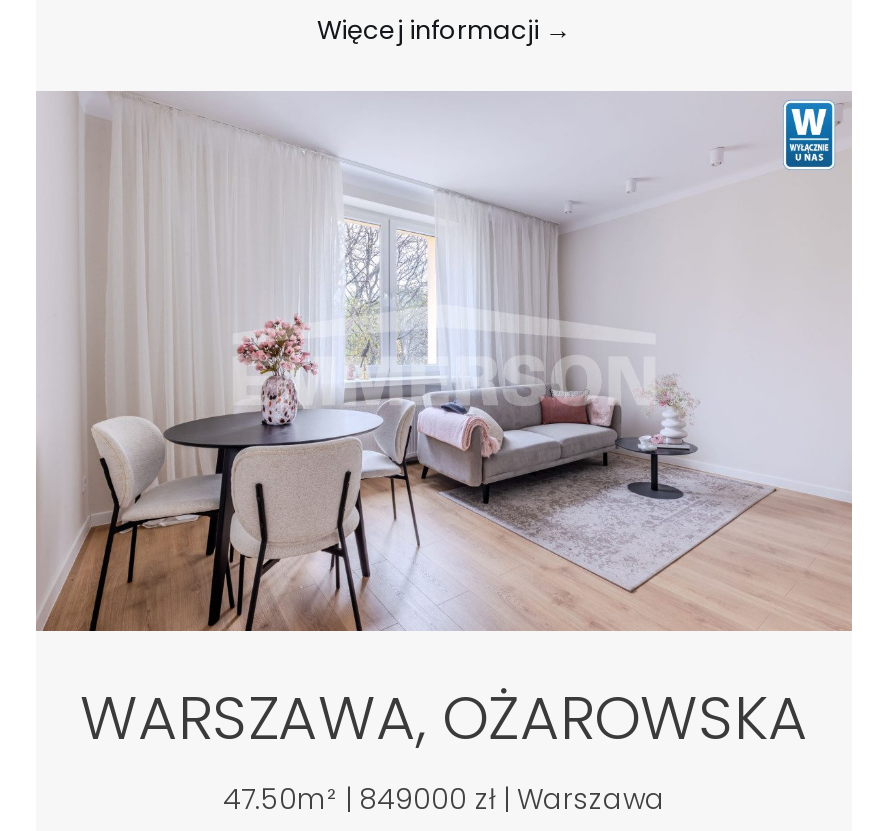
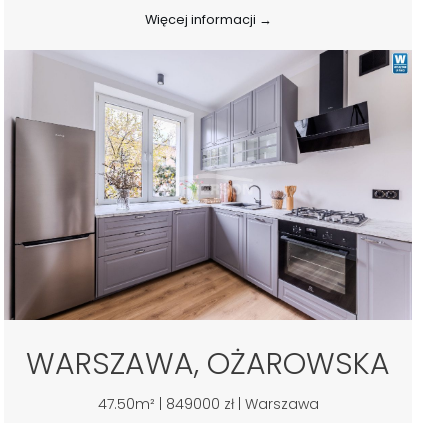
- [image]
+ [image]
